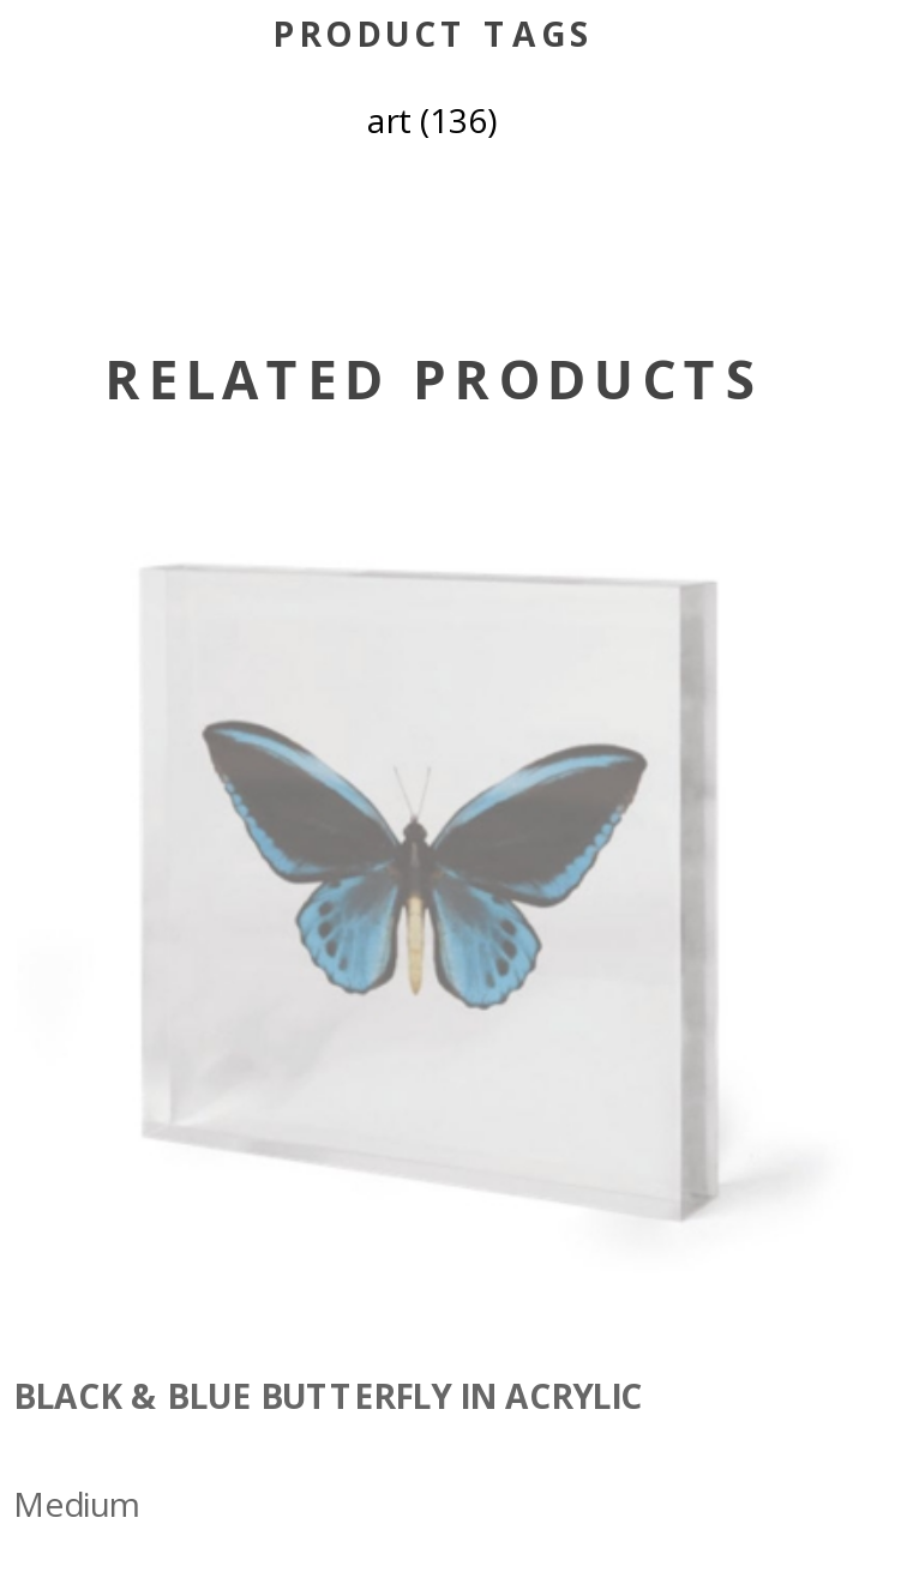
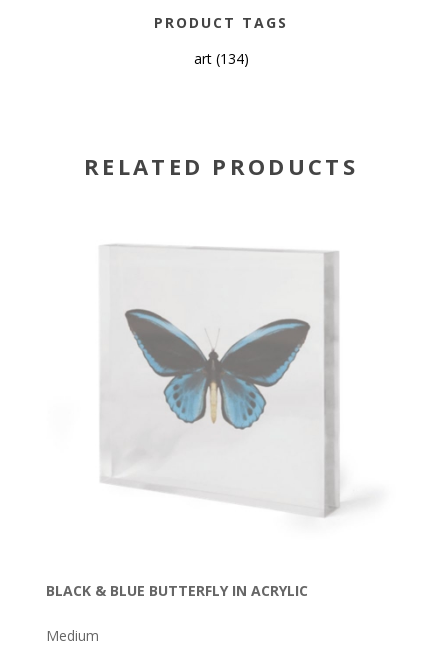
- art (136)
+ art (134)
